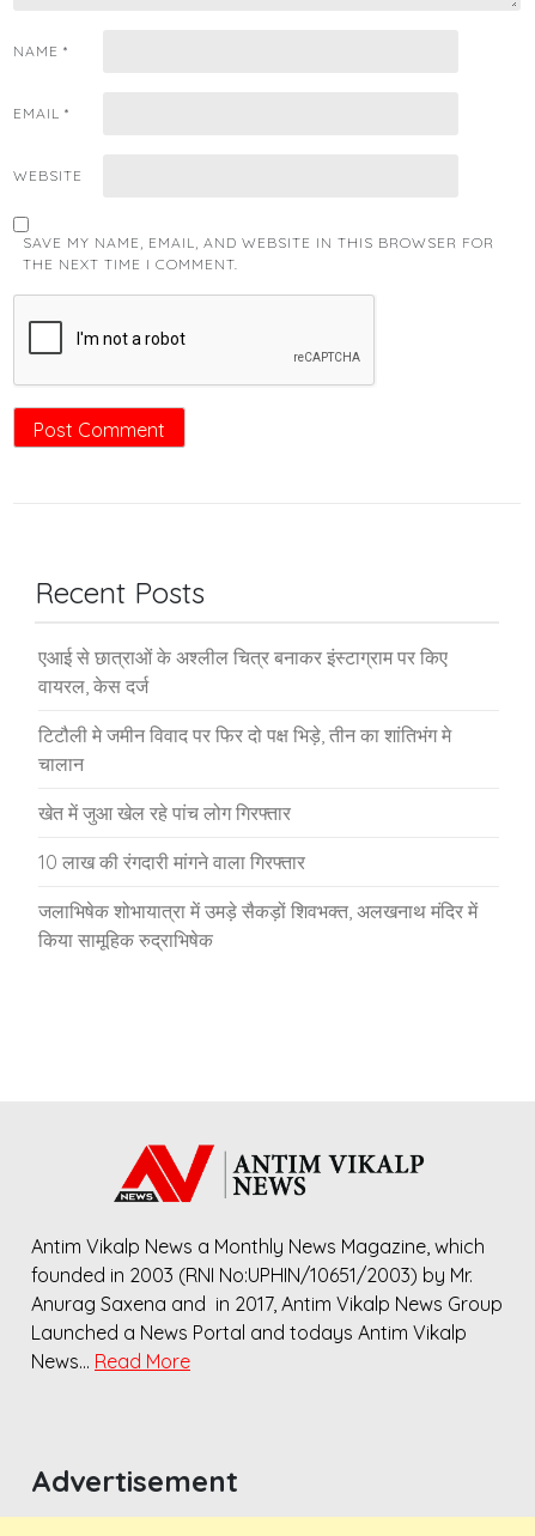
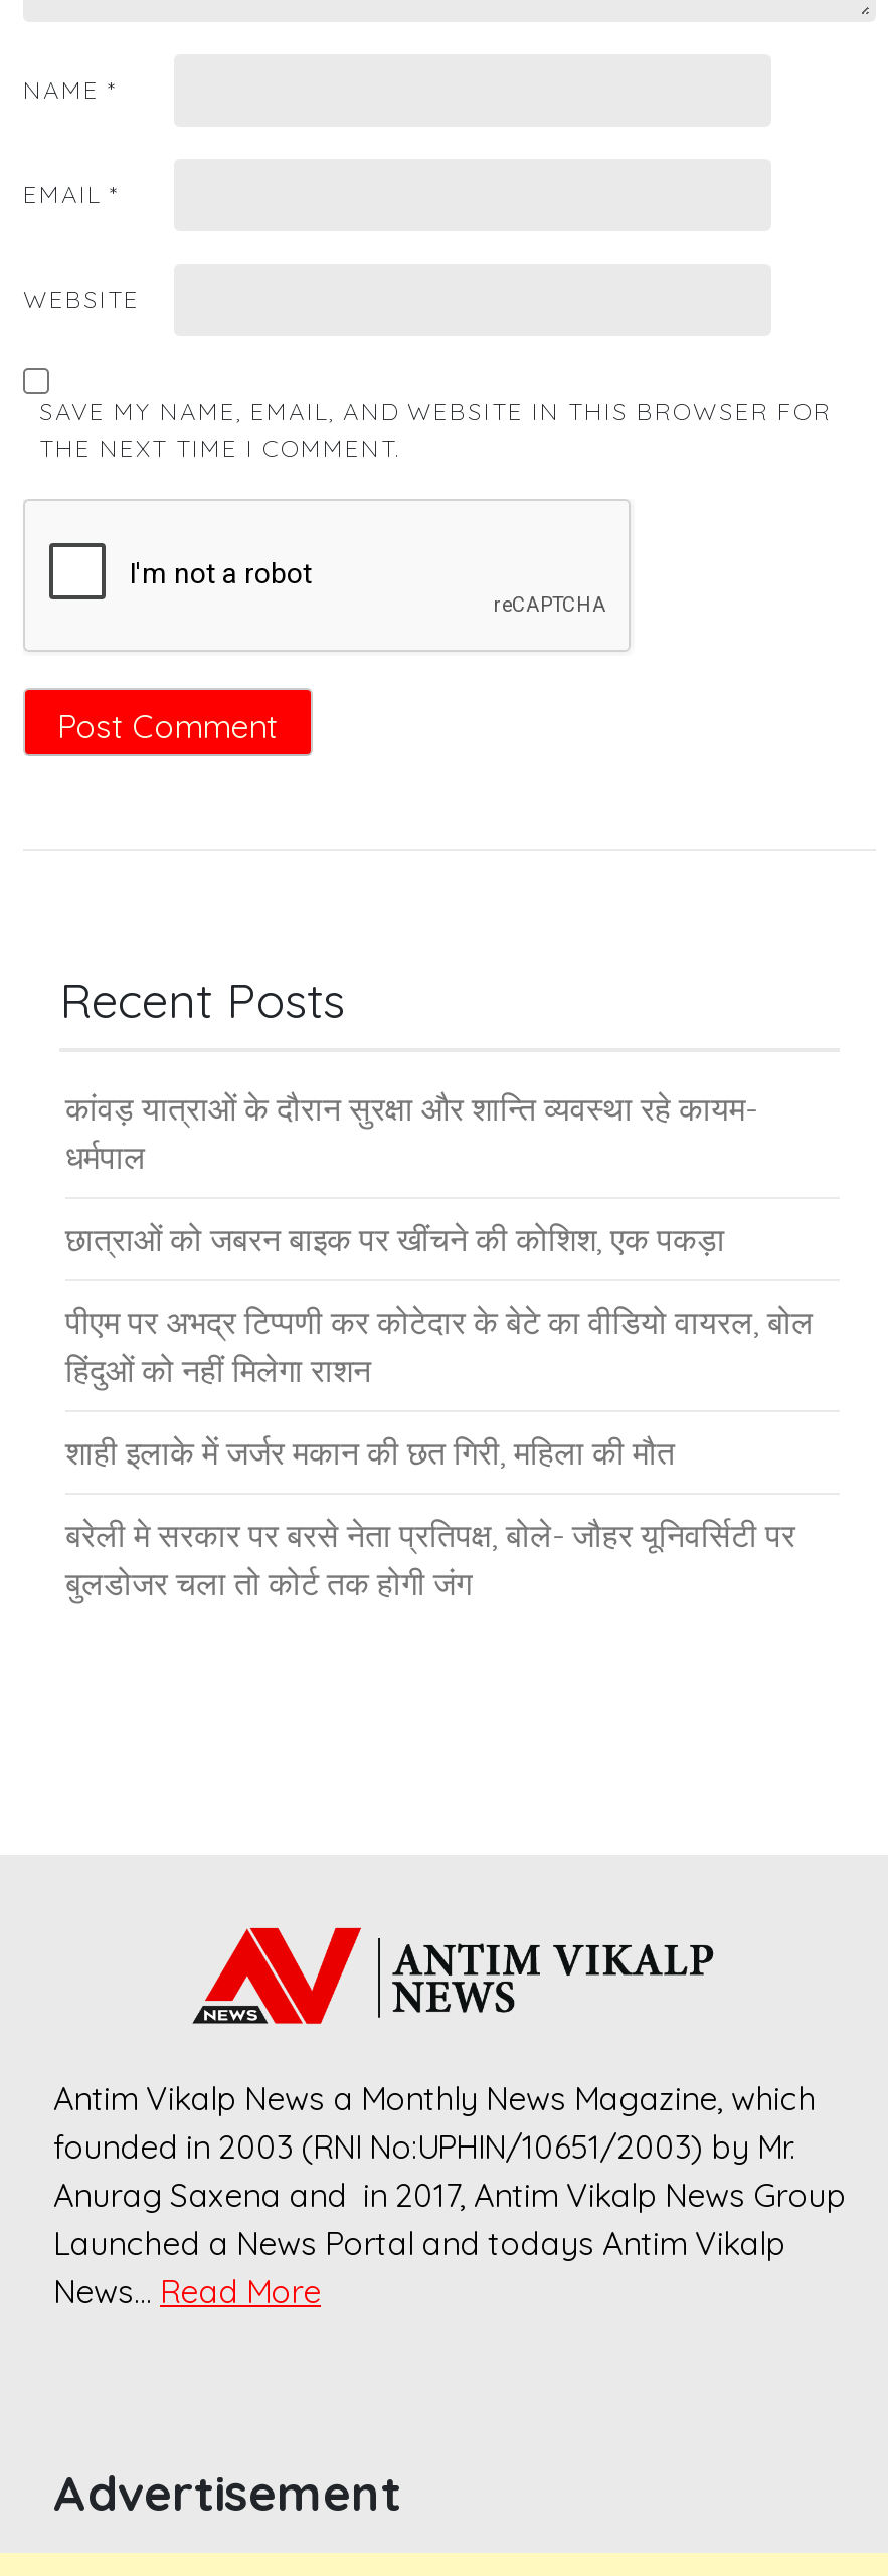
- एआई से छात्राओं के अश्लील चित्र बनाकर इंस्टाग्राम पर किए
- वायरल, केस दर्ज
+ कांवड़ यात्राओं के दौरान सुरक्षा और शान्ति व्यवस्था रहे कायम-
+ धर्मपाल

- टिटौली मे जमीन विवाद पर फिर दो पक्ष भिड़े, तीन का शांतिभंग मे
- चालान
+ छात्राओं को जबरन बाइक पर खींचने की कोशिश, एक पकड़ा

- खेत में जुआ खेल रहे पांच लोग गिरफ्तार
+ पीएम पर अभद्र टिप्पणी कर कोटेदार के बेटे का वीडियो वायरल, बोल
+ हिंदुओं को नहीं मिलेगा राशन

- 10 लाख की रंगदारी मांगने वाला गिरफ्तार
+ शाही इलाके में जर्जर मकान की छत गिरी, महिला की मौत

- जलाभिषेक शोभायात्रा में उमड़े सैकड़ों शिवभक्त, अलखनाथ मंदिर में
- किया सामूहिक रुद्राभिषेक
+ बरेली मे सरकार पर बरसे नेता प्रतिपक्ष, बोले- जौहर यूनिवर्सिटी पर
+ बुलडोजर चला तो कोर्ट तक होगी जंग
